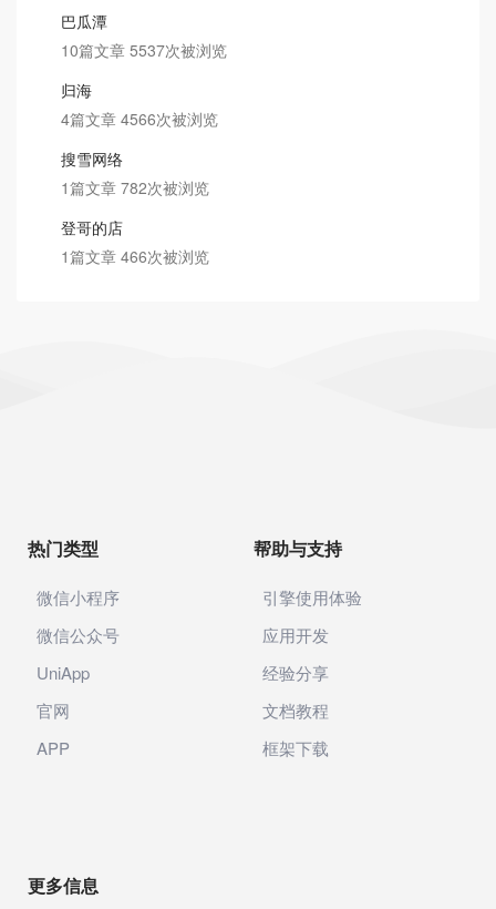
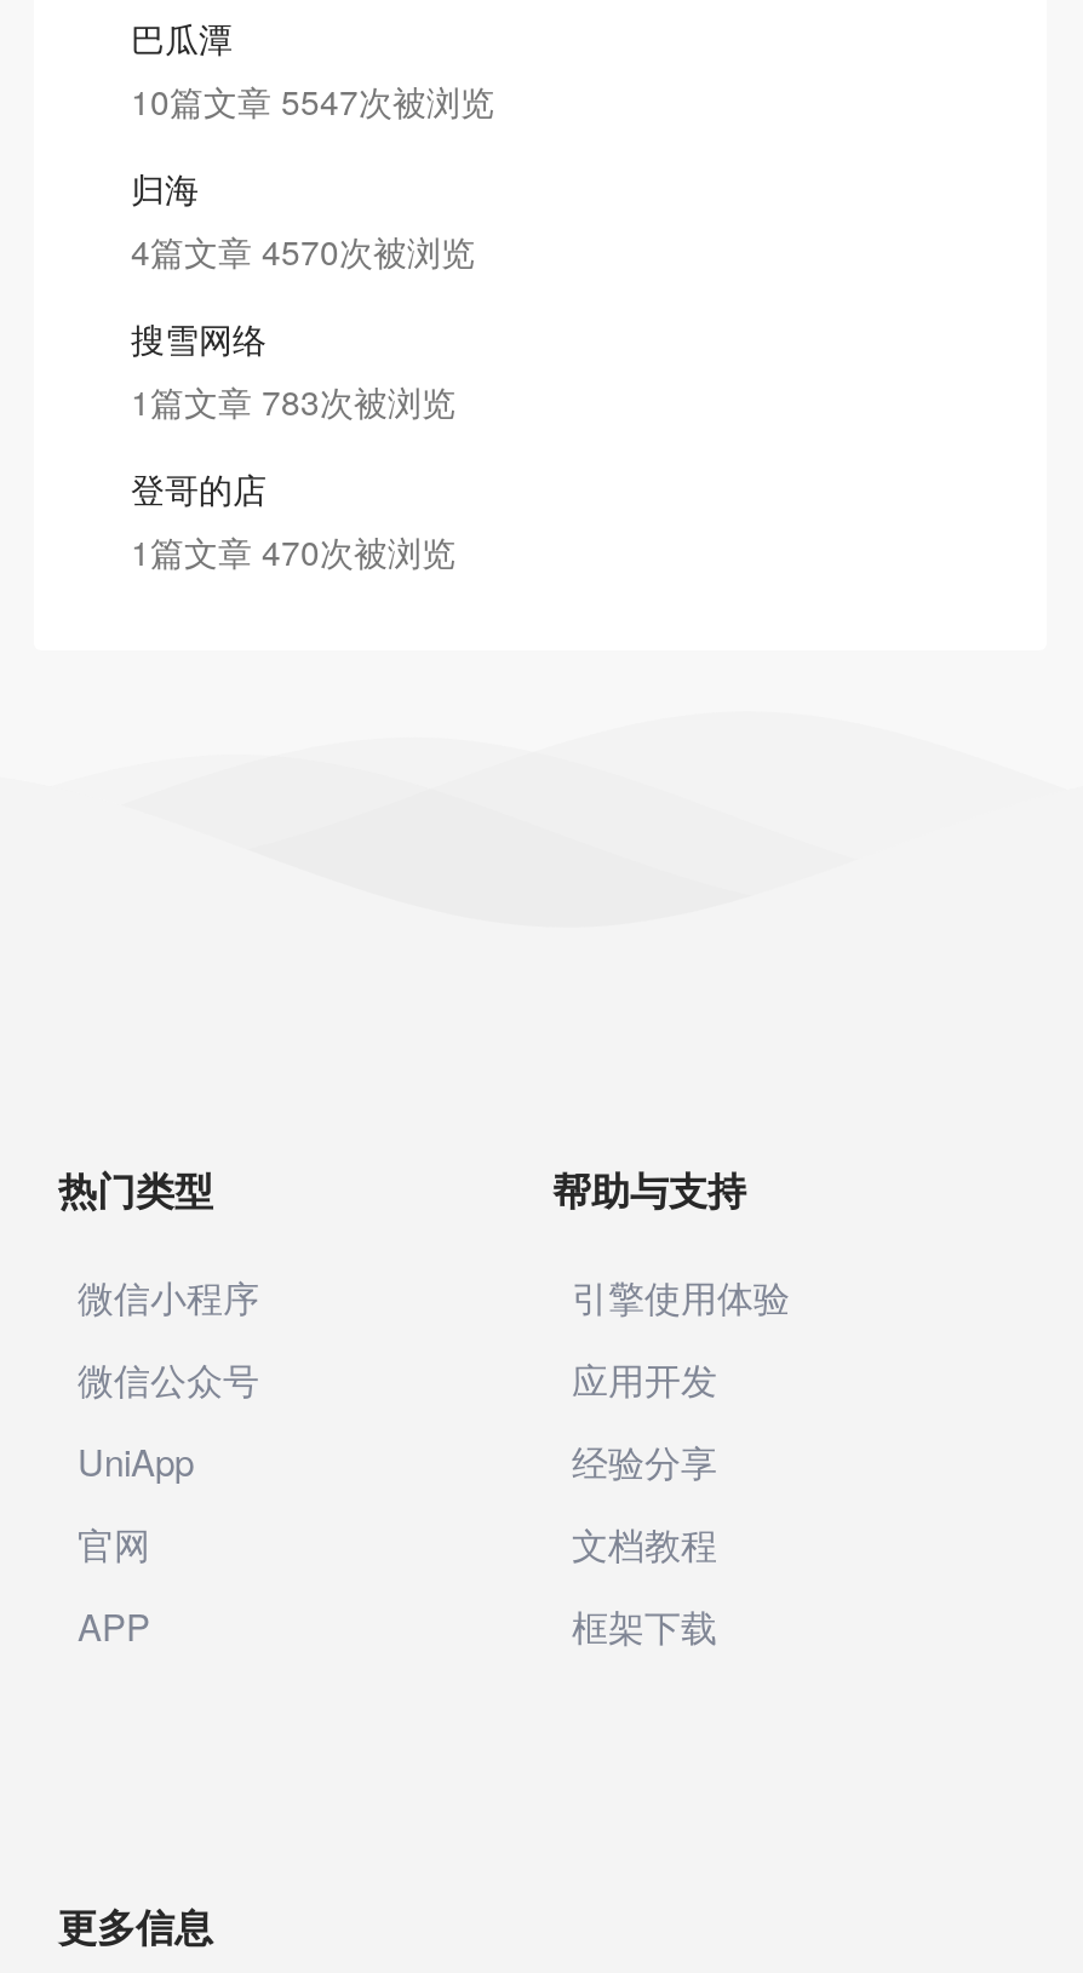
- 10篇文章 5537次被浏览
+ 10篇文章 5547次被浏览

- 4篇文章 4566次被浏览
+ 4篇文章 4570次被浏览

- 1篇文章 782次被浏览
+ 1篇文章 783次被浏览

- 1篇文章 466次被浏览
+ 1篇文章 470次被浏览
